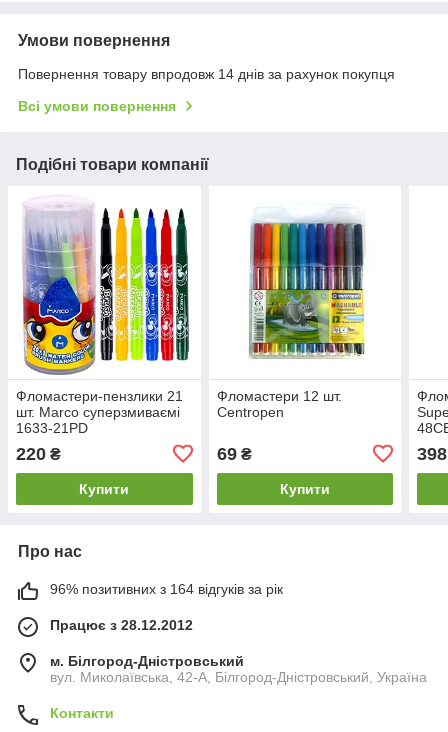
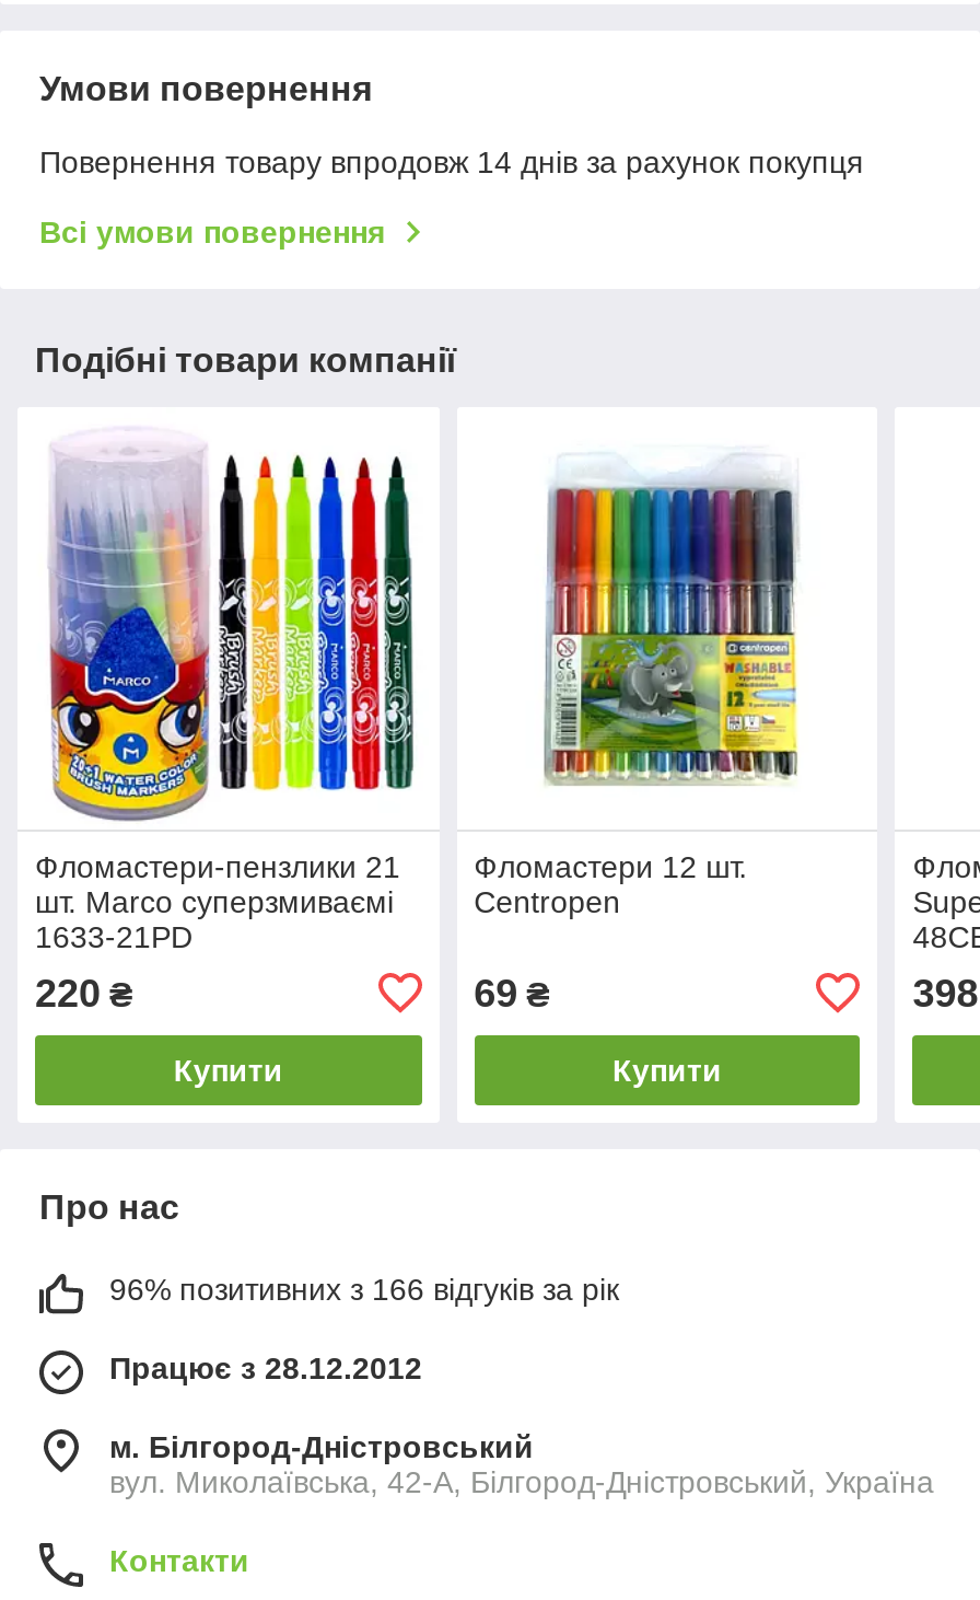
- 96% позитивних з 164 відгуків за рік
+ 96% позитивних з 166 відгуків за рік
